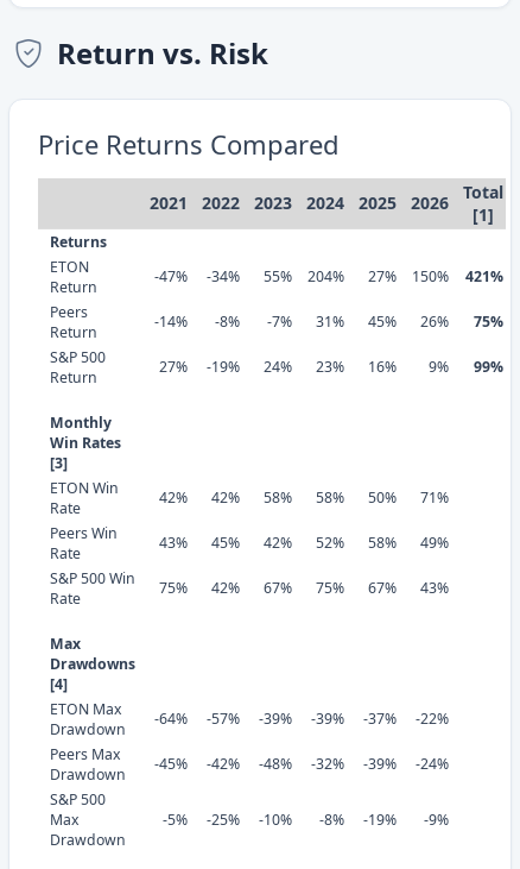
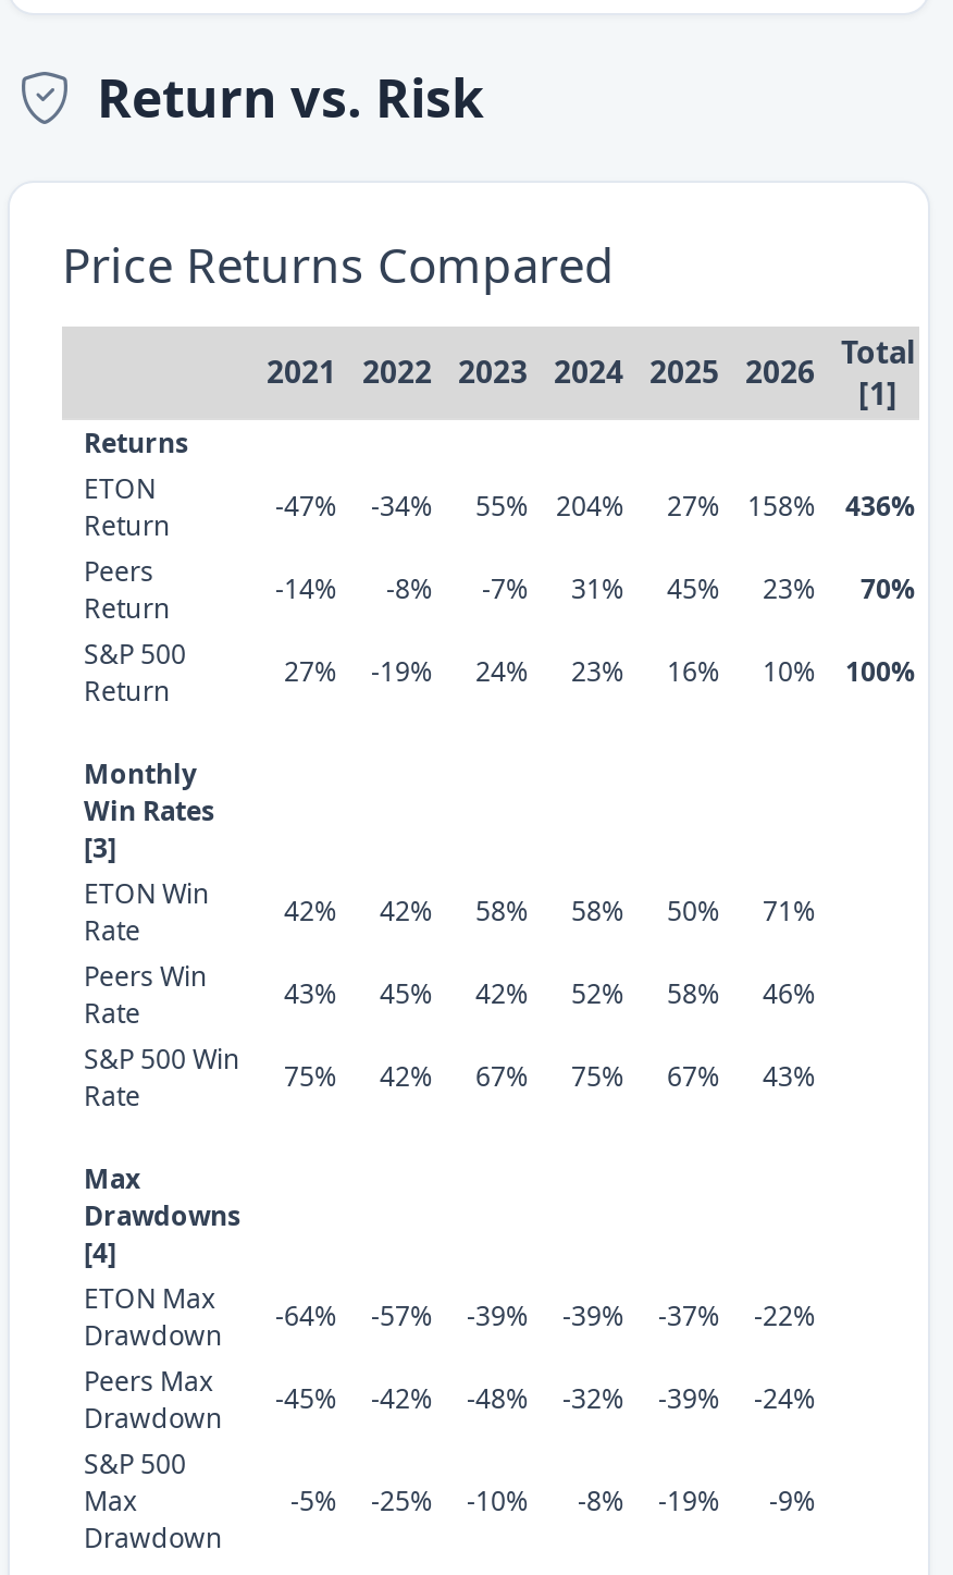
- 150%
+ 158%

- 421%
+ 436%

- 26%
+ 23%

- 75%
+ 70%

- 9%
+ 10%

- 99%
+ 100%

- 43% 45% 42% 52% 58% 49%
+ 43% 45% 42% 52% 58% 46%
